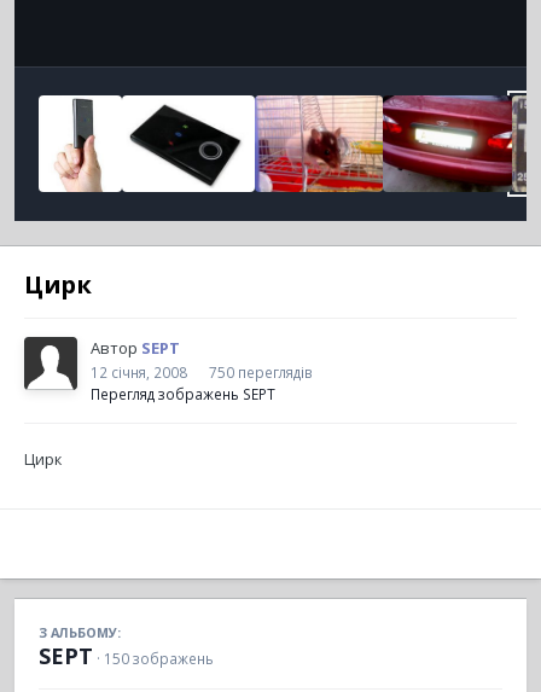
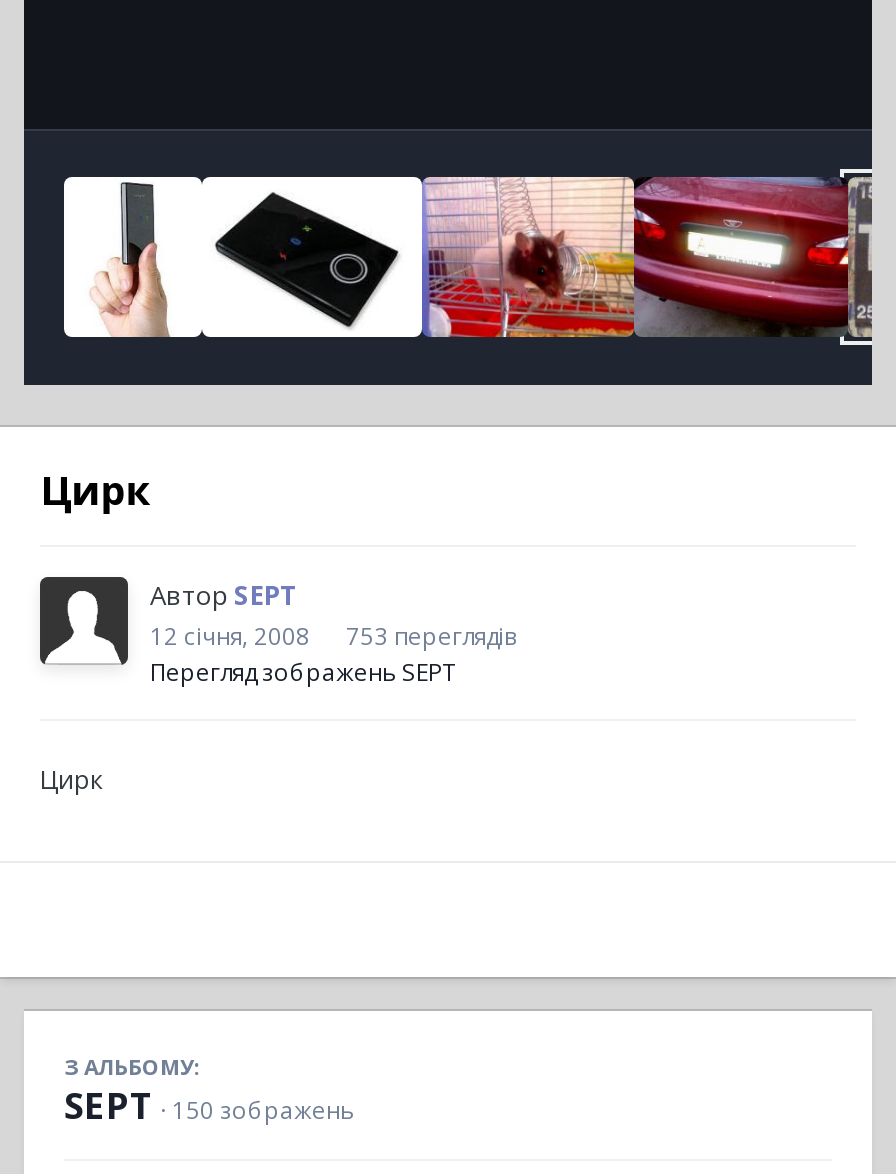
- 12 січня, 2008 750 переглядів
+ 12 січня, 2008 753 переглядів
